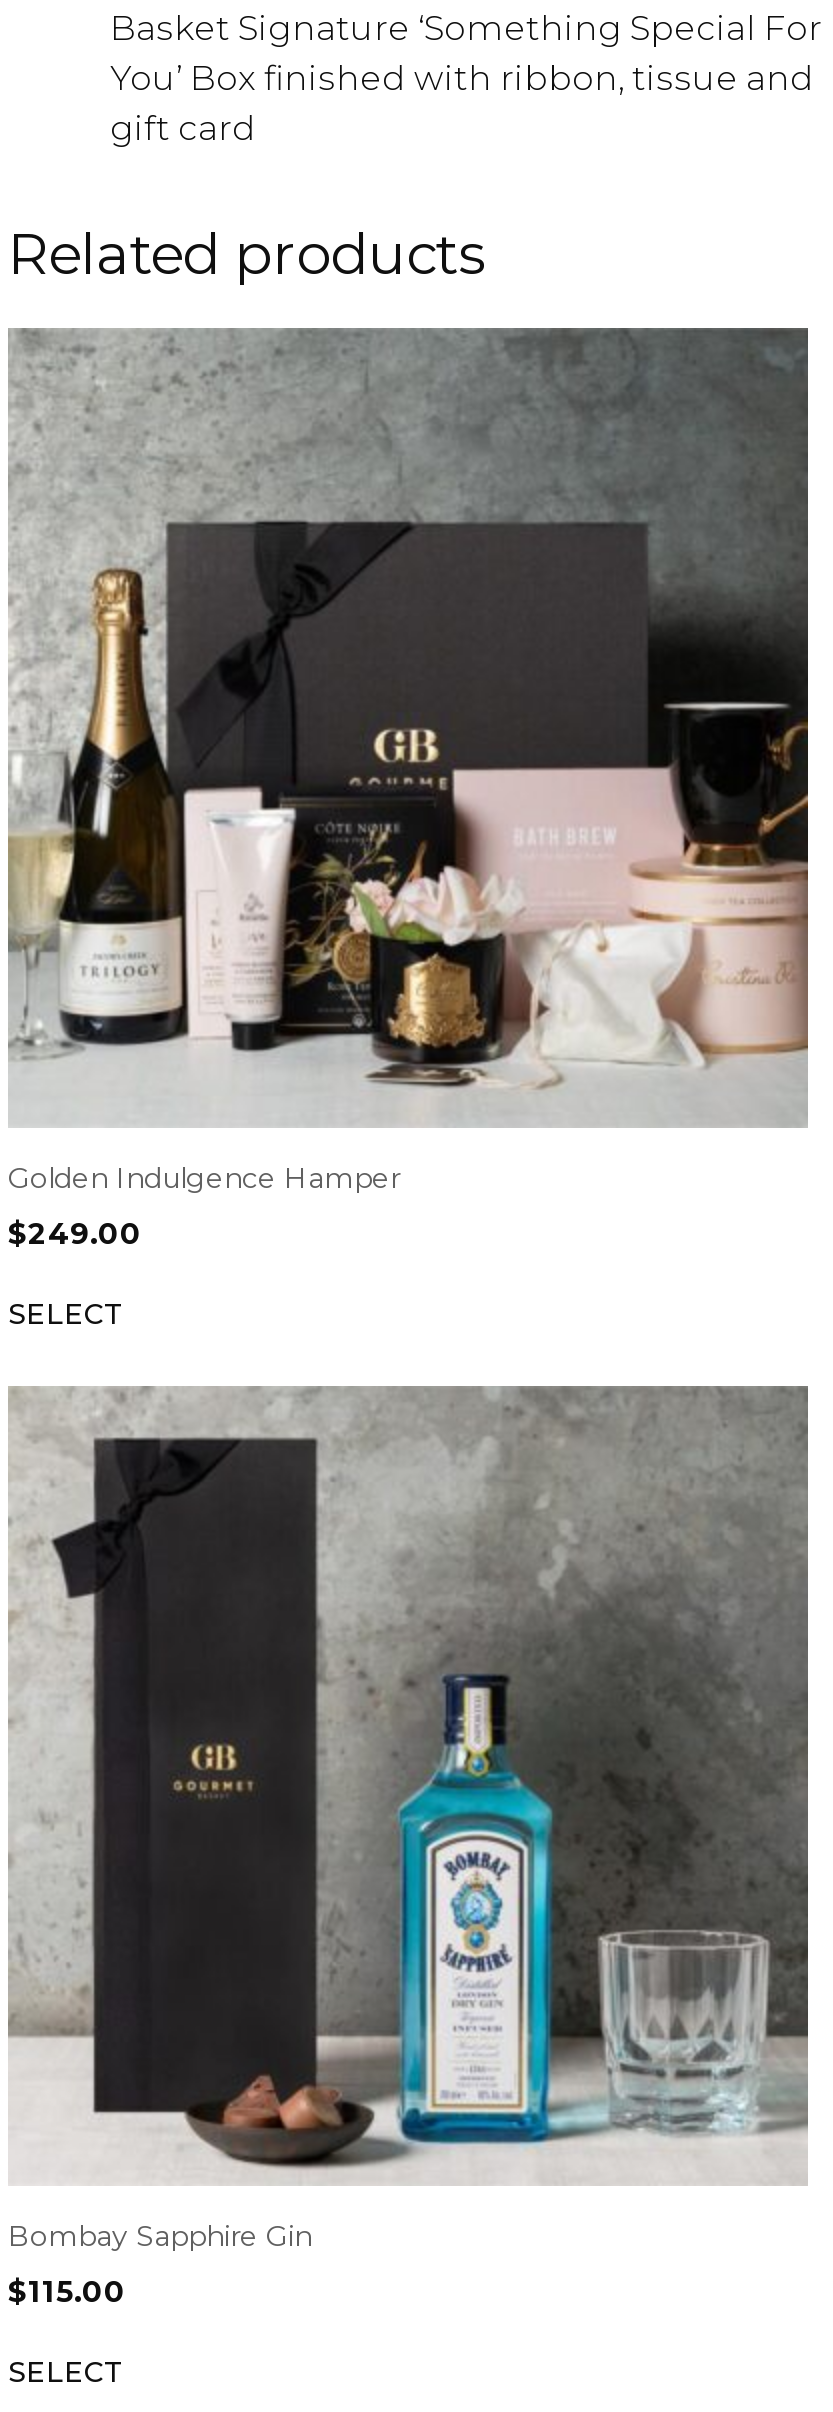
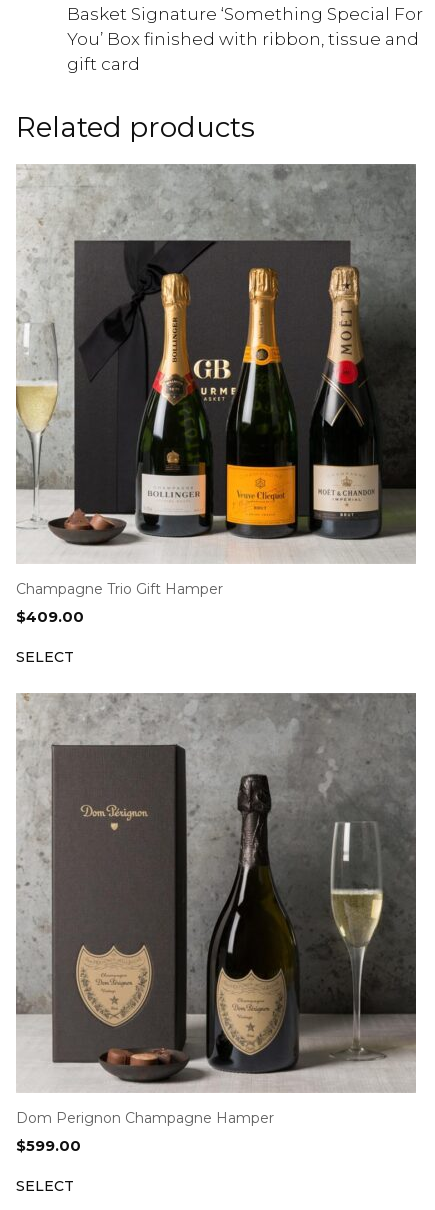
- [image]
- Golden Indulgence Hamper
+ [image]
+ Champagne Trio Gift Hamper

- $249.00
+ $409.00

- [image]
- Bombay Sapphire Gin
+ [image]
+ Dom Perignon Champagne Hamper

- $115.00
+ $599.00
